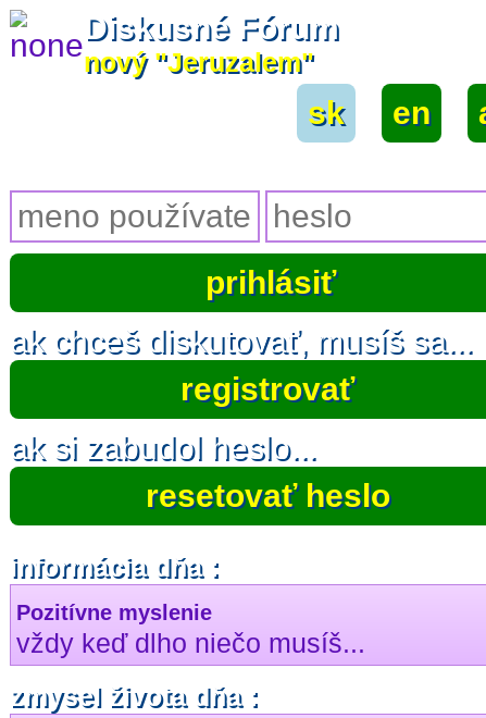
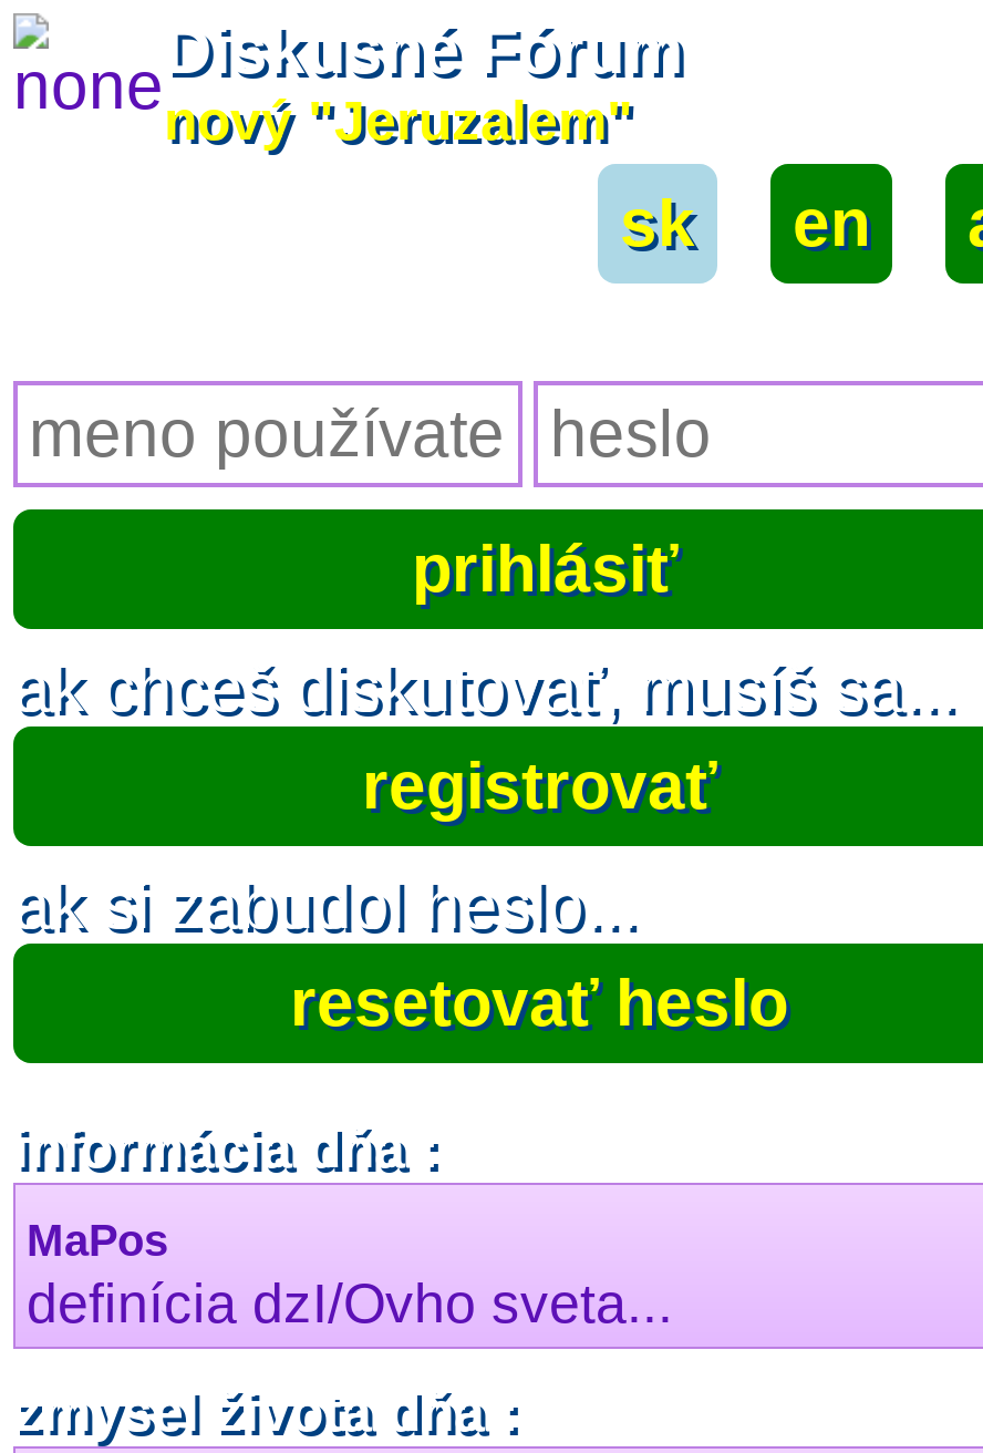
- Pozitívne myslenie
- vždy keď dlho niečo musíš...
+ MaPos
+ definícia dzI/Ovho sveta...
